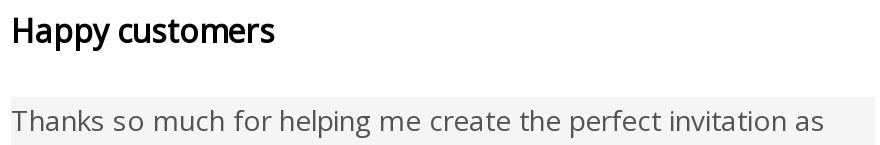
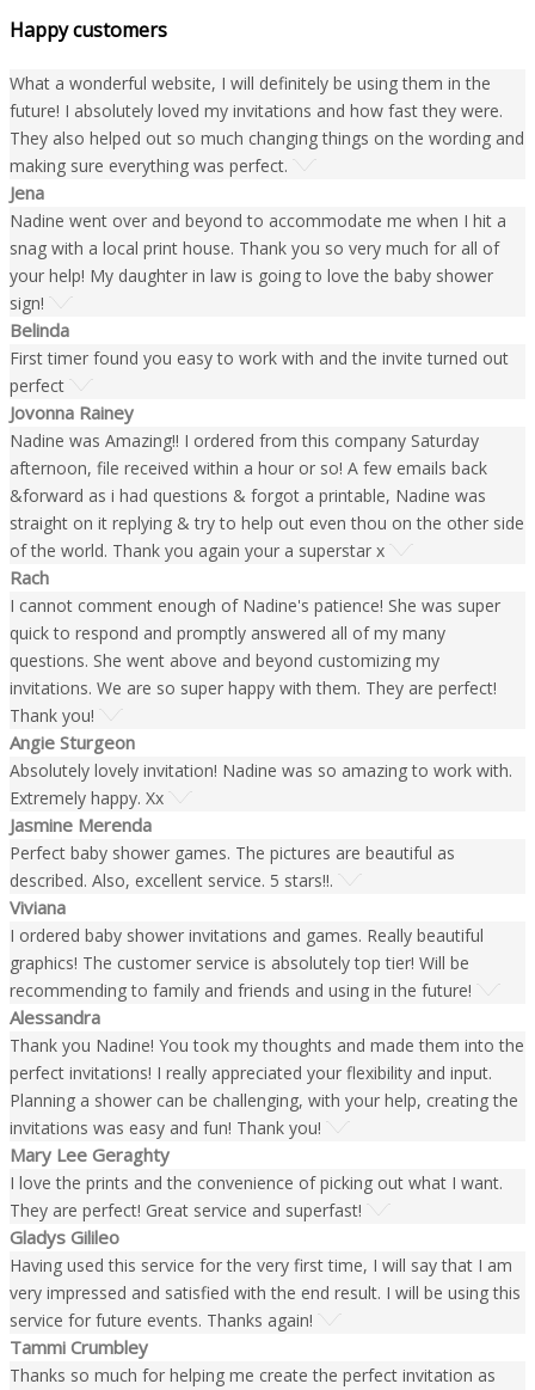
+ What a wonderful website, I will definitely be using them in the
+ future! I absolutely loved my invitations and how fast they were.
+ They also helped out so much changing things on the wording and
+ making sure everything was perfect.
+ Jena
+ Nadine went over and beyond to accommodate me when I hit a
+ snag with a local print house. Thank you so very much for all of
+ your help! My daughter in law is going to love the baby shower
+ sign!
+ Belinda
+ First timer found you easy to work with and the invite turned out
+ perfect
+ Jovonna Rainey
+ Nadine was Amazing!! I ordered from this company Saturday
+ afternoon, file received within a hour or so! A few emails back
+ &forward as i had questions & forgot a printable, Nadine was
+ straight on it replying & try to help out even thou on the other side
+ of the world. Thank you again your a superstar x
+ Rach
+ I cannot comment enough of Nadine's patience! She was super
+ quick to respond and promptly answered all of my many
+ questions. She went above and beyond customizing my
+ invitations. We are so super happy with them. They are perfect!
+ Thank you!
+ Angie Sturgeon
+ Absolutely lovely invitation! Nadine was so amazing to work with.
+ Extremely happy. Xx
+ Jasmine Merenda
+ Perfect baby shower games. The pictures are beautiful as
+ described. Also, excellent service. 5 stars!!.
+ Viviana
+ I ordered baby shower invitations and games. Really beautiful
+ graphics! The customer service is absolutely top tier! Will be
+ recommending to family and friends and using in the future!
+ Alessandra
+ Thank you Nadine! You took my thoughts and made them into the
+ perfect invitations! I really appreciated your flexibility and input.
+ Planning a shower can be challenging, with your help, creating the
+ invitations was easy and fun! Thank you!
+ Mary Lee Geraghty
+ I love the prints and the convenience of picking out what I want.
+ They are perfect! Great service and superfast!
+ Gladys Gilileo
+ Having used this service for the very first time, I will say that I am
+ very impressed and satisfied with the end result. I will be using this
+ service for future events. Thanks again!
+ Tammi Crumbley
